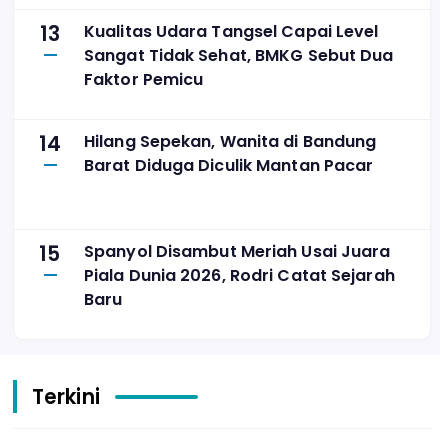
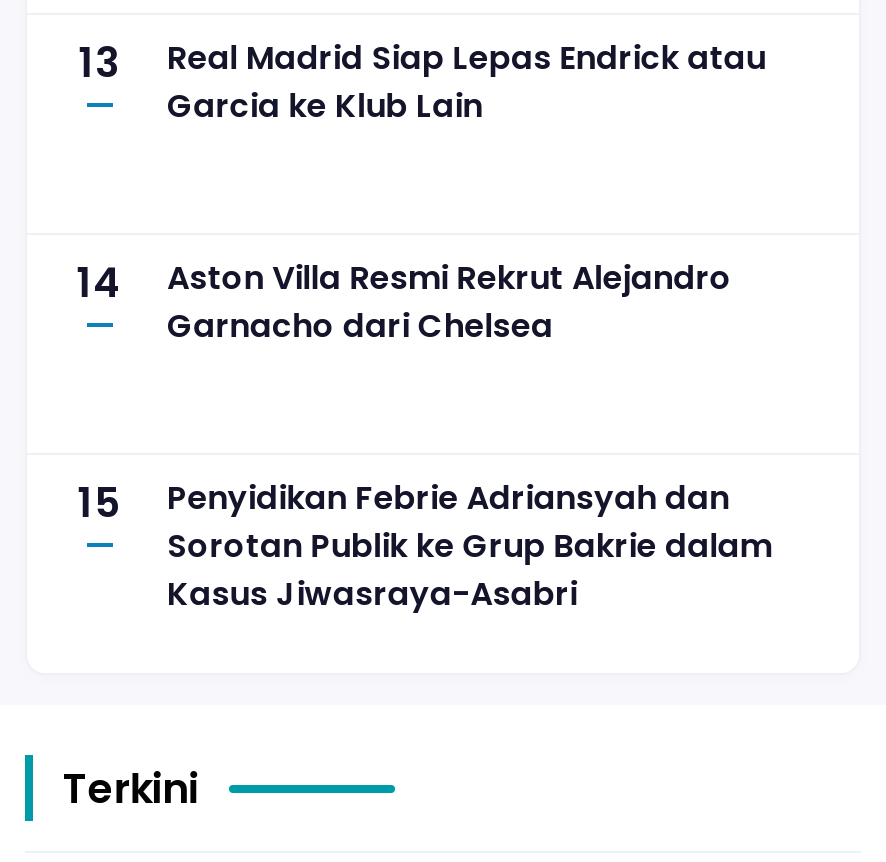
- Kualitas Udara Tangsel Capai Level
- Sangat Tidak Sehat, BMKG Sebut Dua
- Faktor Pemicu
+ Real Madrid Siap Lepas Endrick atau
+ Garcia ke Klub Lain

- Hilang Sepekan, Wanita di Bandung
- Barat Diduga Diculik Mantan Pacar
+ Aston Villa Resmi Rekrut Alejandro
+ Garnacho dari Chelsea

- Spanyol Disambut Meriah Usai Juara
- Piala Dunia 2026, Rodri Catat Sejarah
- Baru
+ Penyidikan Febrie Adriansyah dan
+ Sorotan Publik ke Grup Bakrie dalam
+ Kasus Jiwasraya-Asabri
